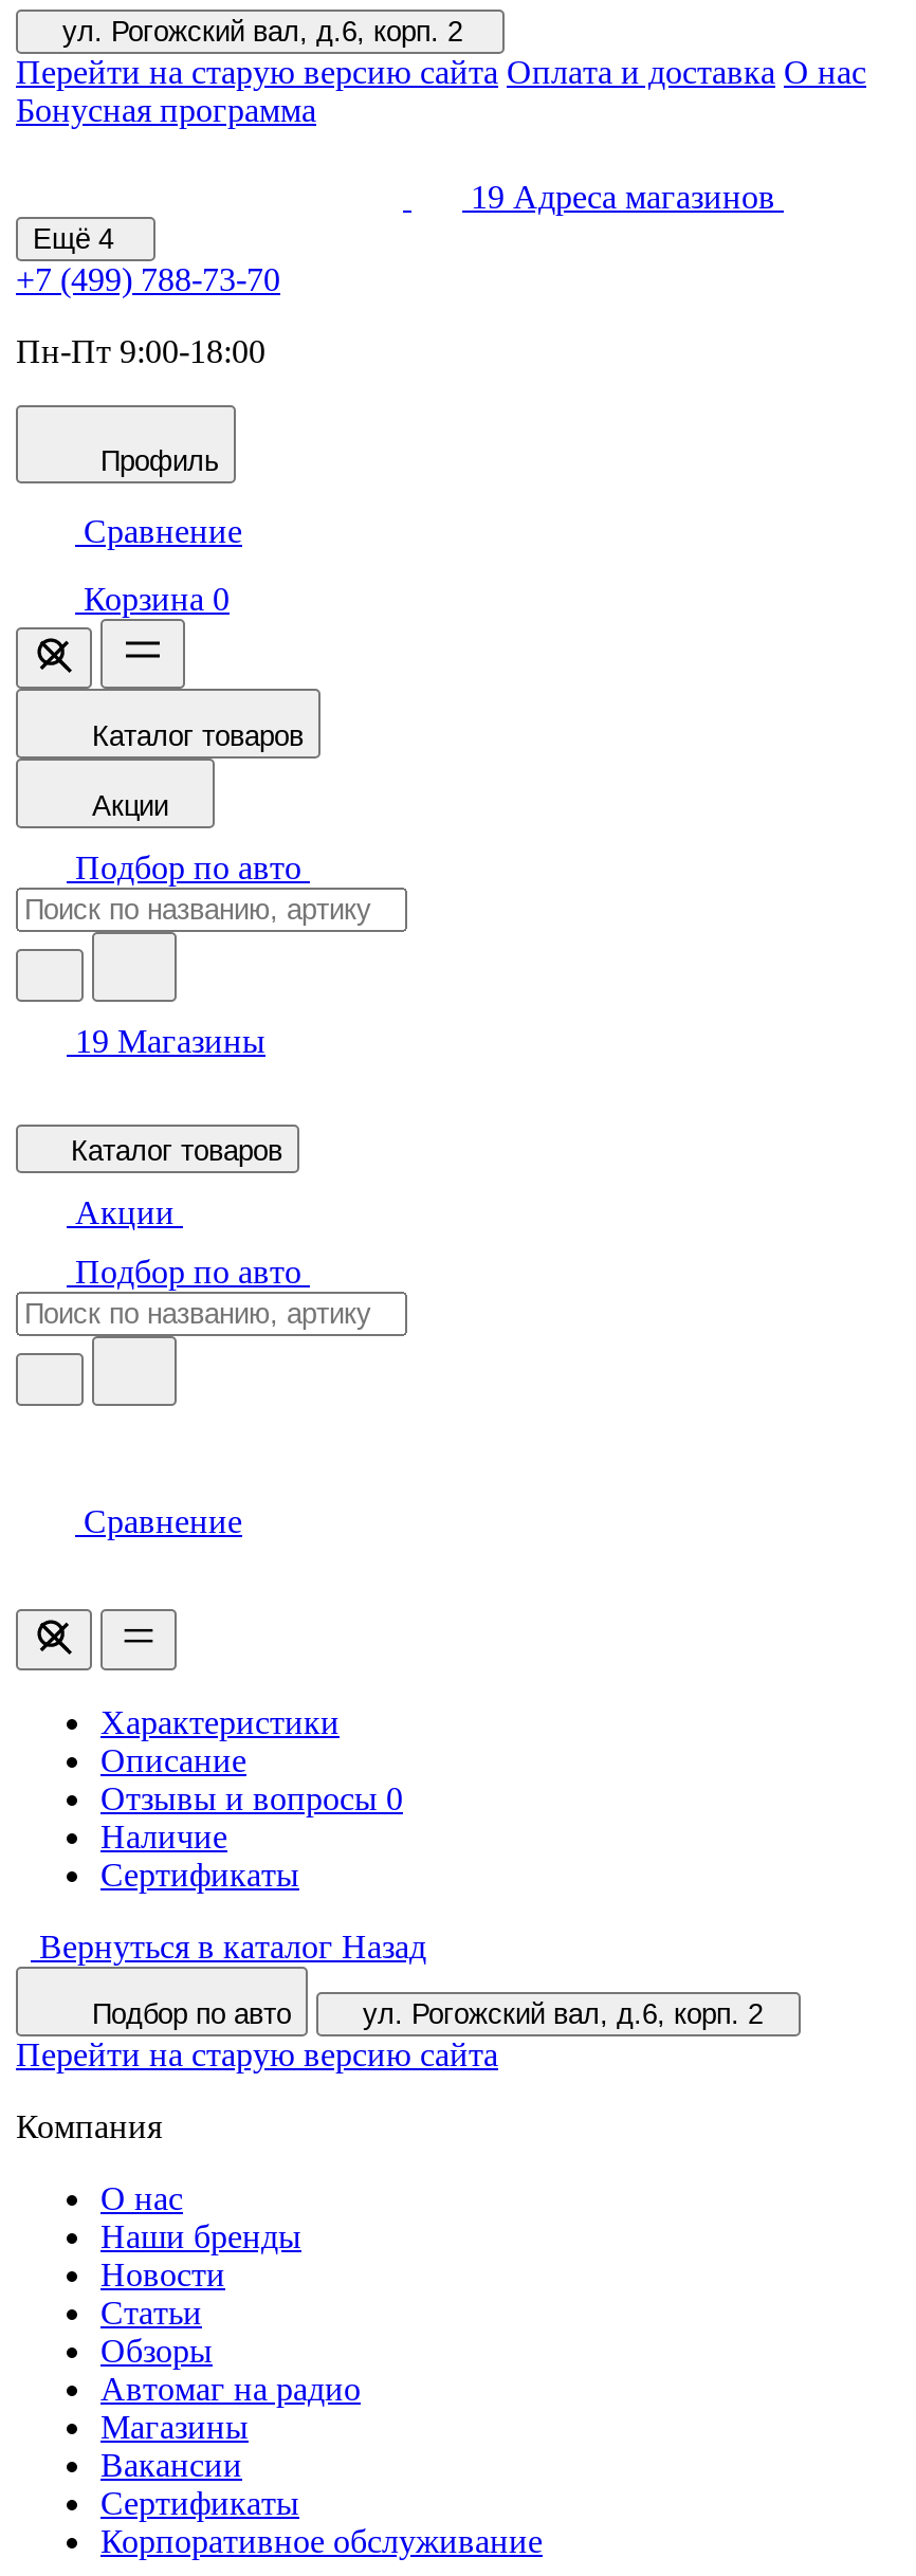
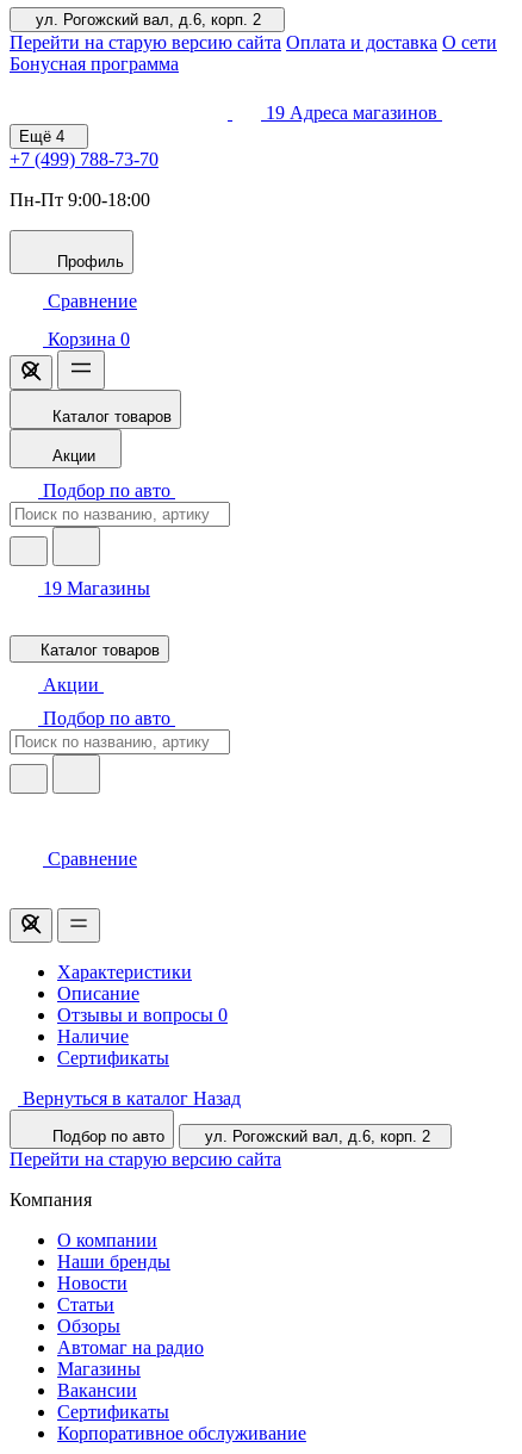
- Перейти на старую версию сайта Оплата и доставка О нас
+ Перейти на старую версию сайта Оплата и доставка О сети

- О нас
+ О компании
